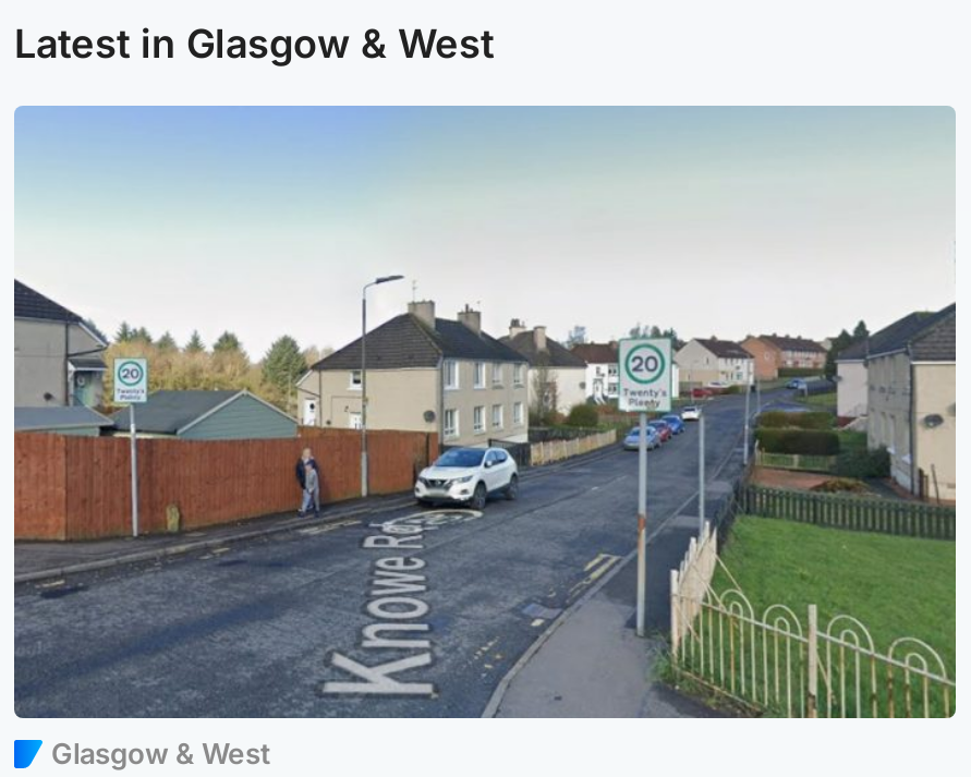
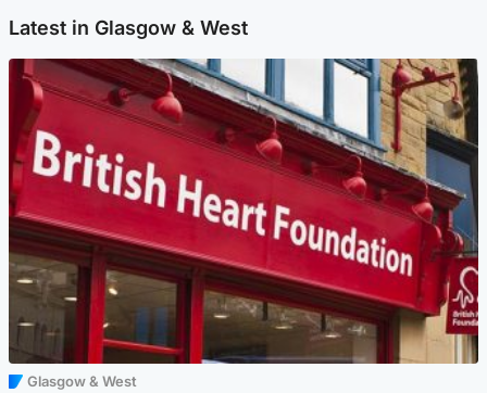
- [image]
+ [image]
